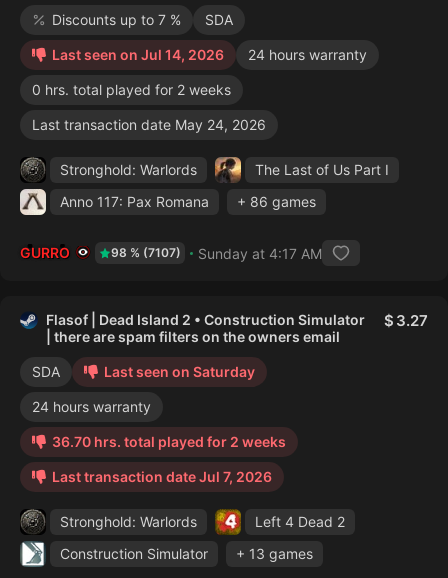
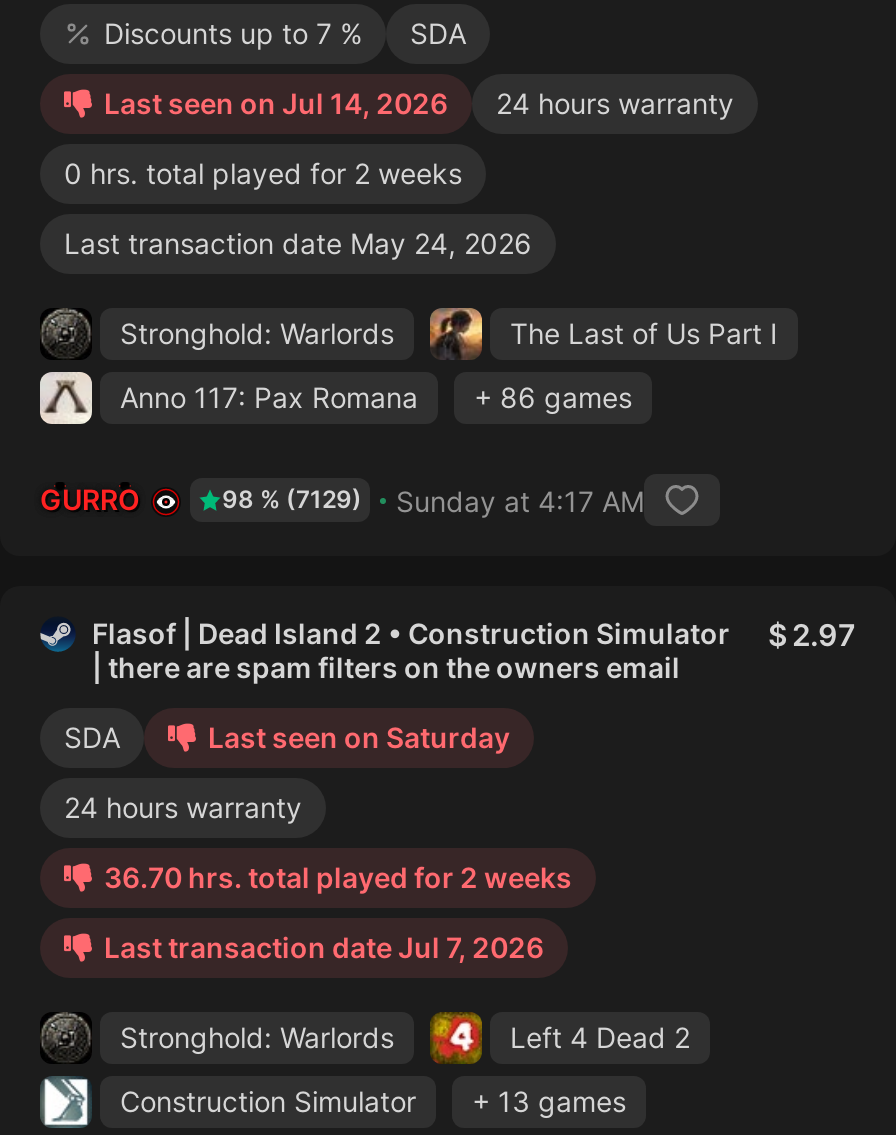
- 98 % (7107) Sunday at 4:17 AM
+ 98 % (7129) Sunday at 4:17 AM

- 3.27
+ 2.97
